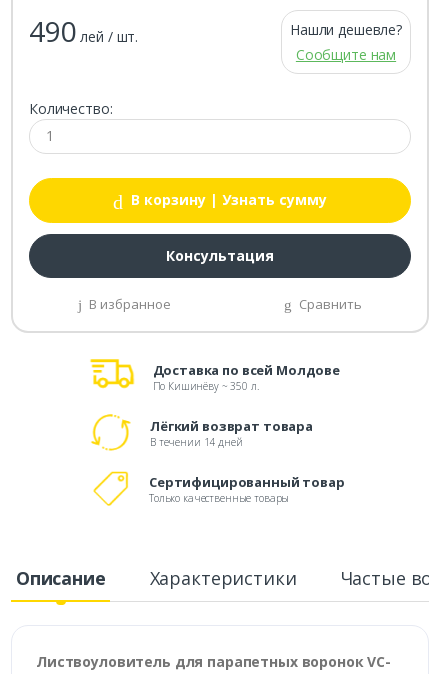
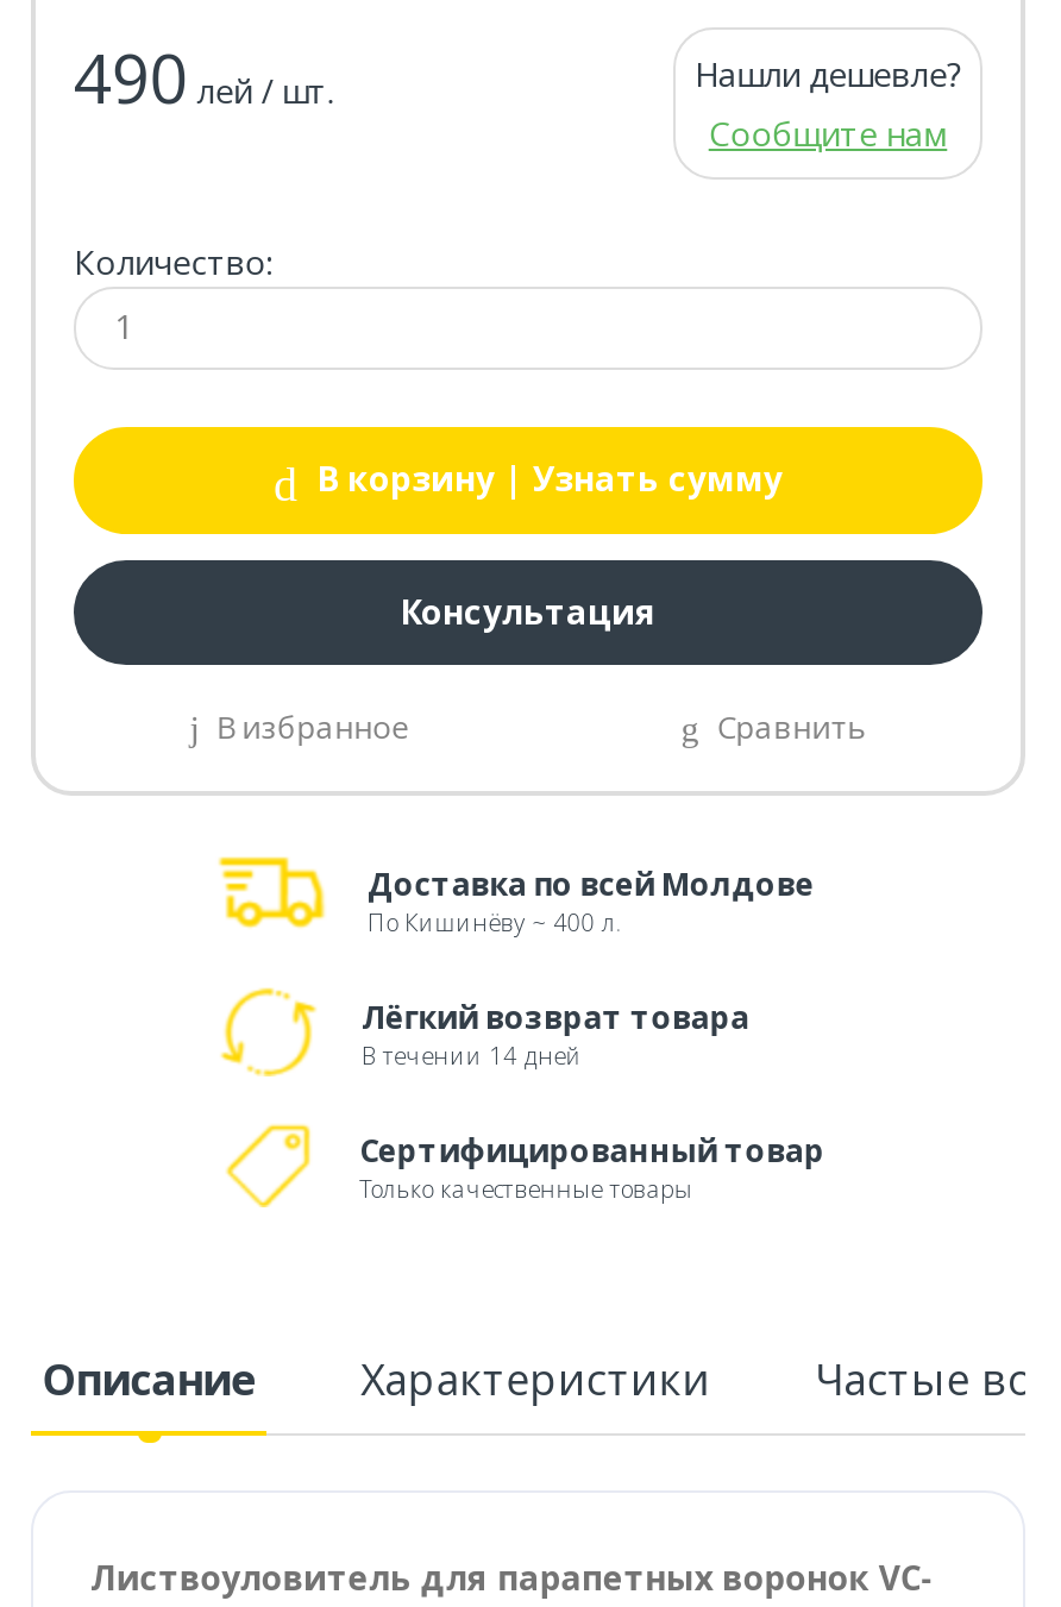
- По Кишинёву ~ 350 л.
+ По Кишинёву ~ 400 л.
